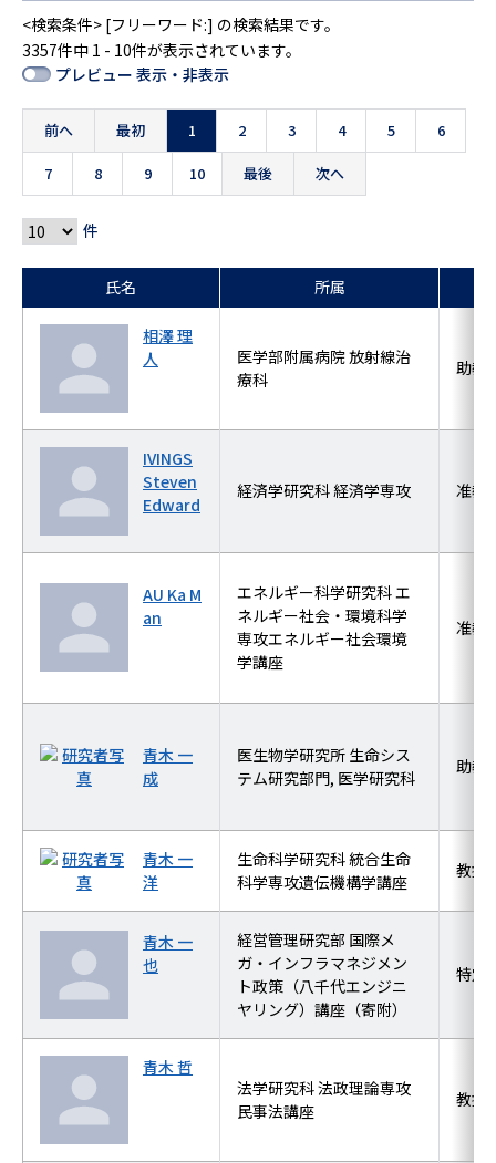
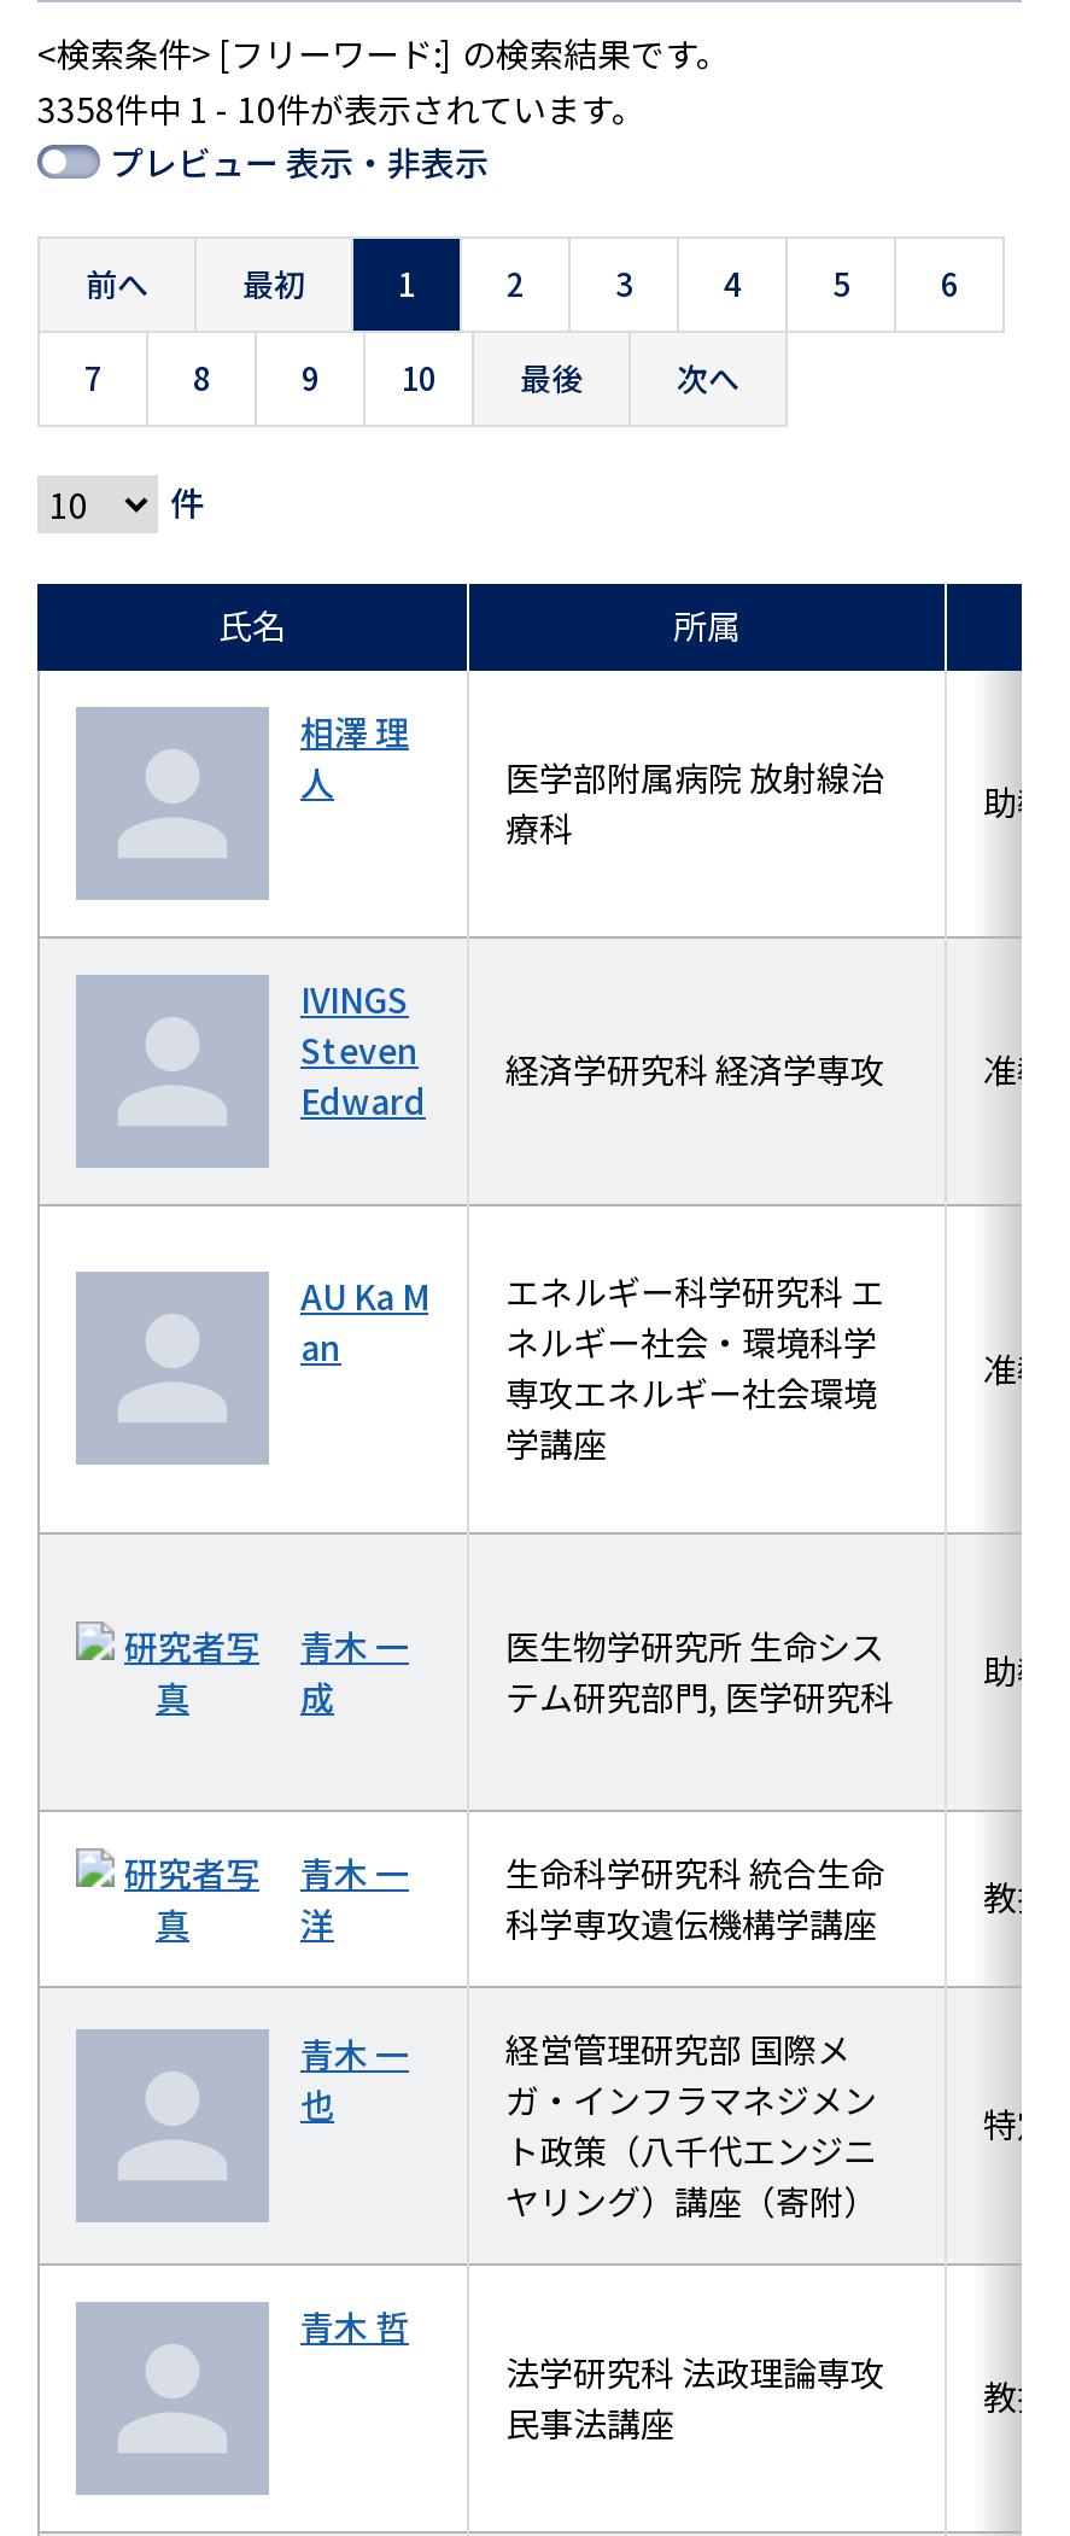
- 3357件中 1 - 10件が表示されています。
+ 3358件中 1 - 10件が表示されています。
